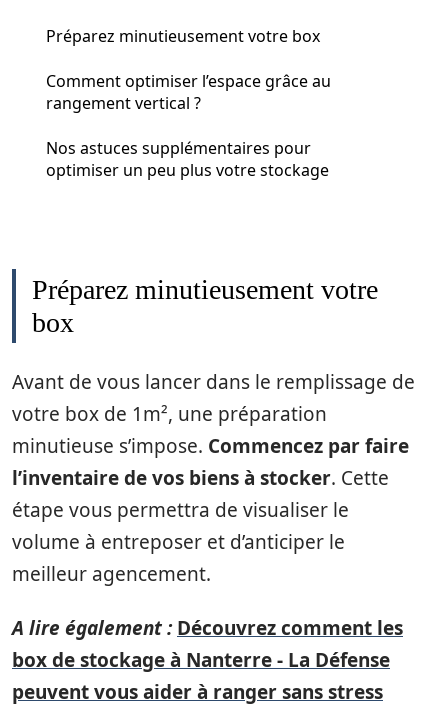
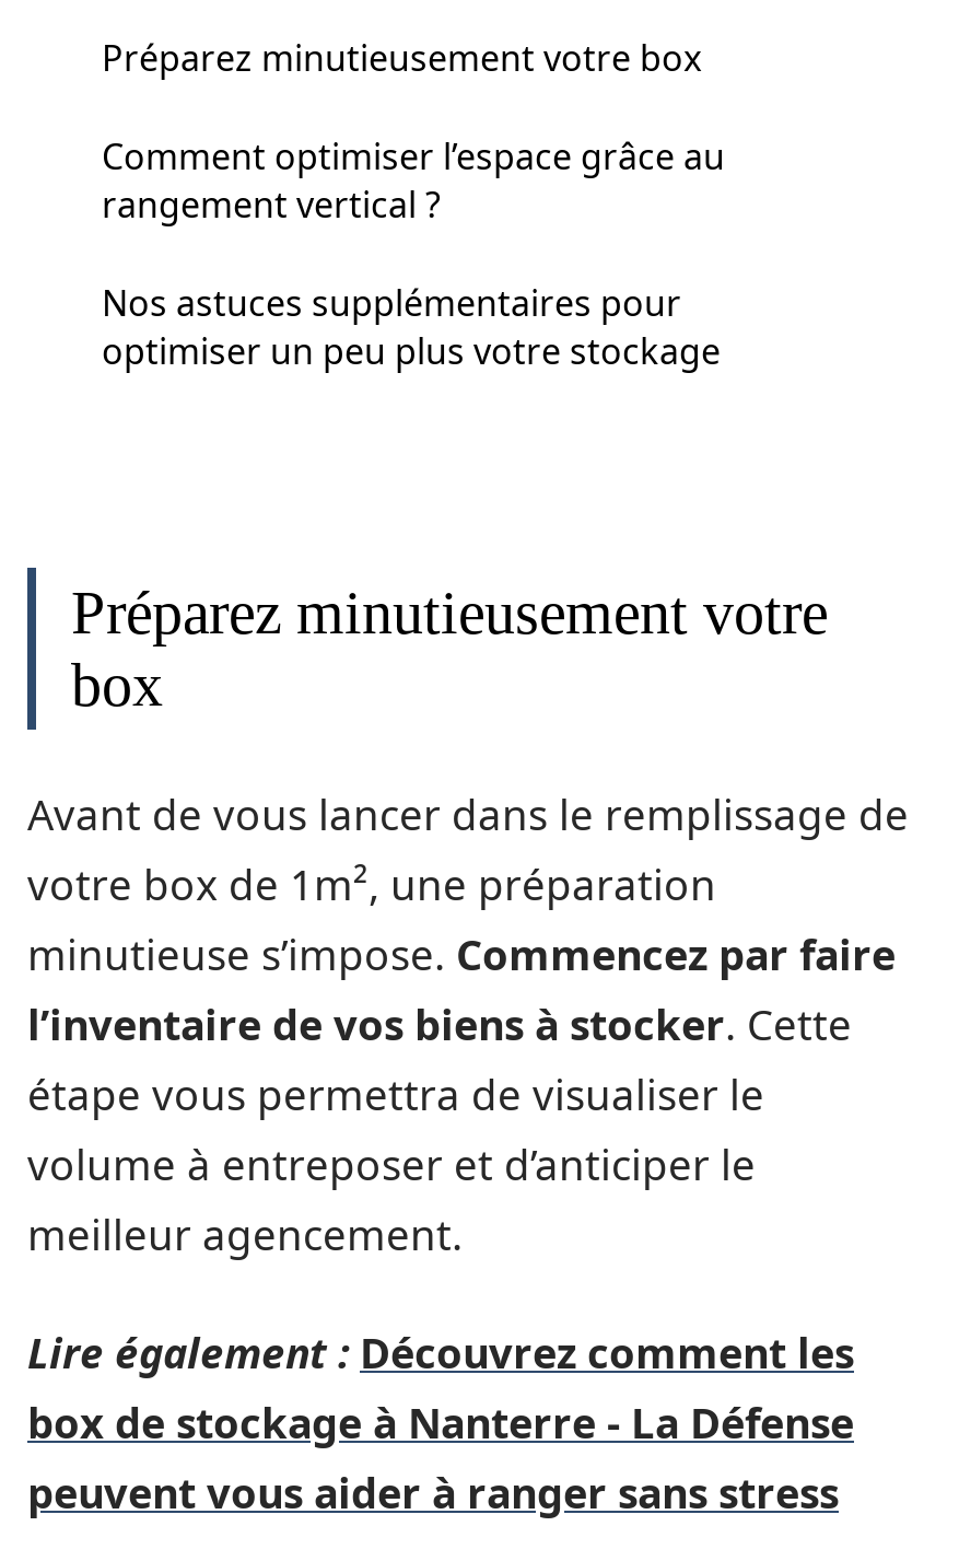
- A lire également : Découvrez comment les
+ Lire également : Découvrez comment les
